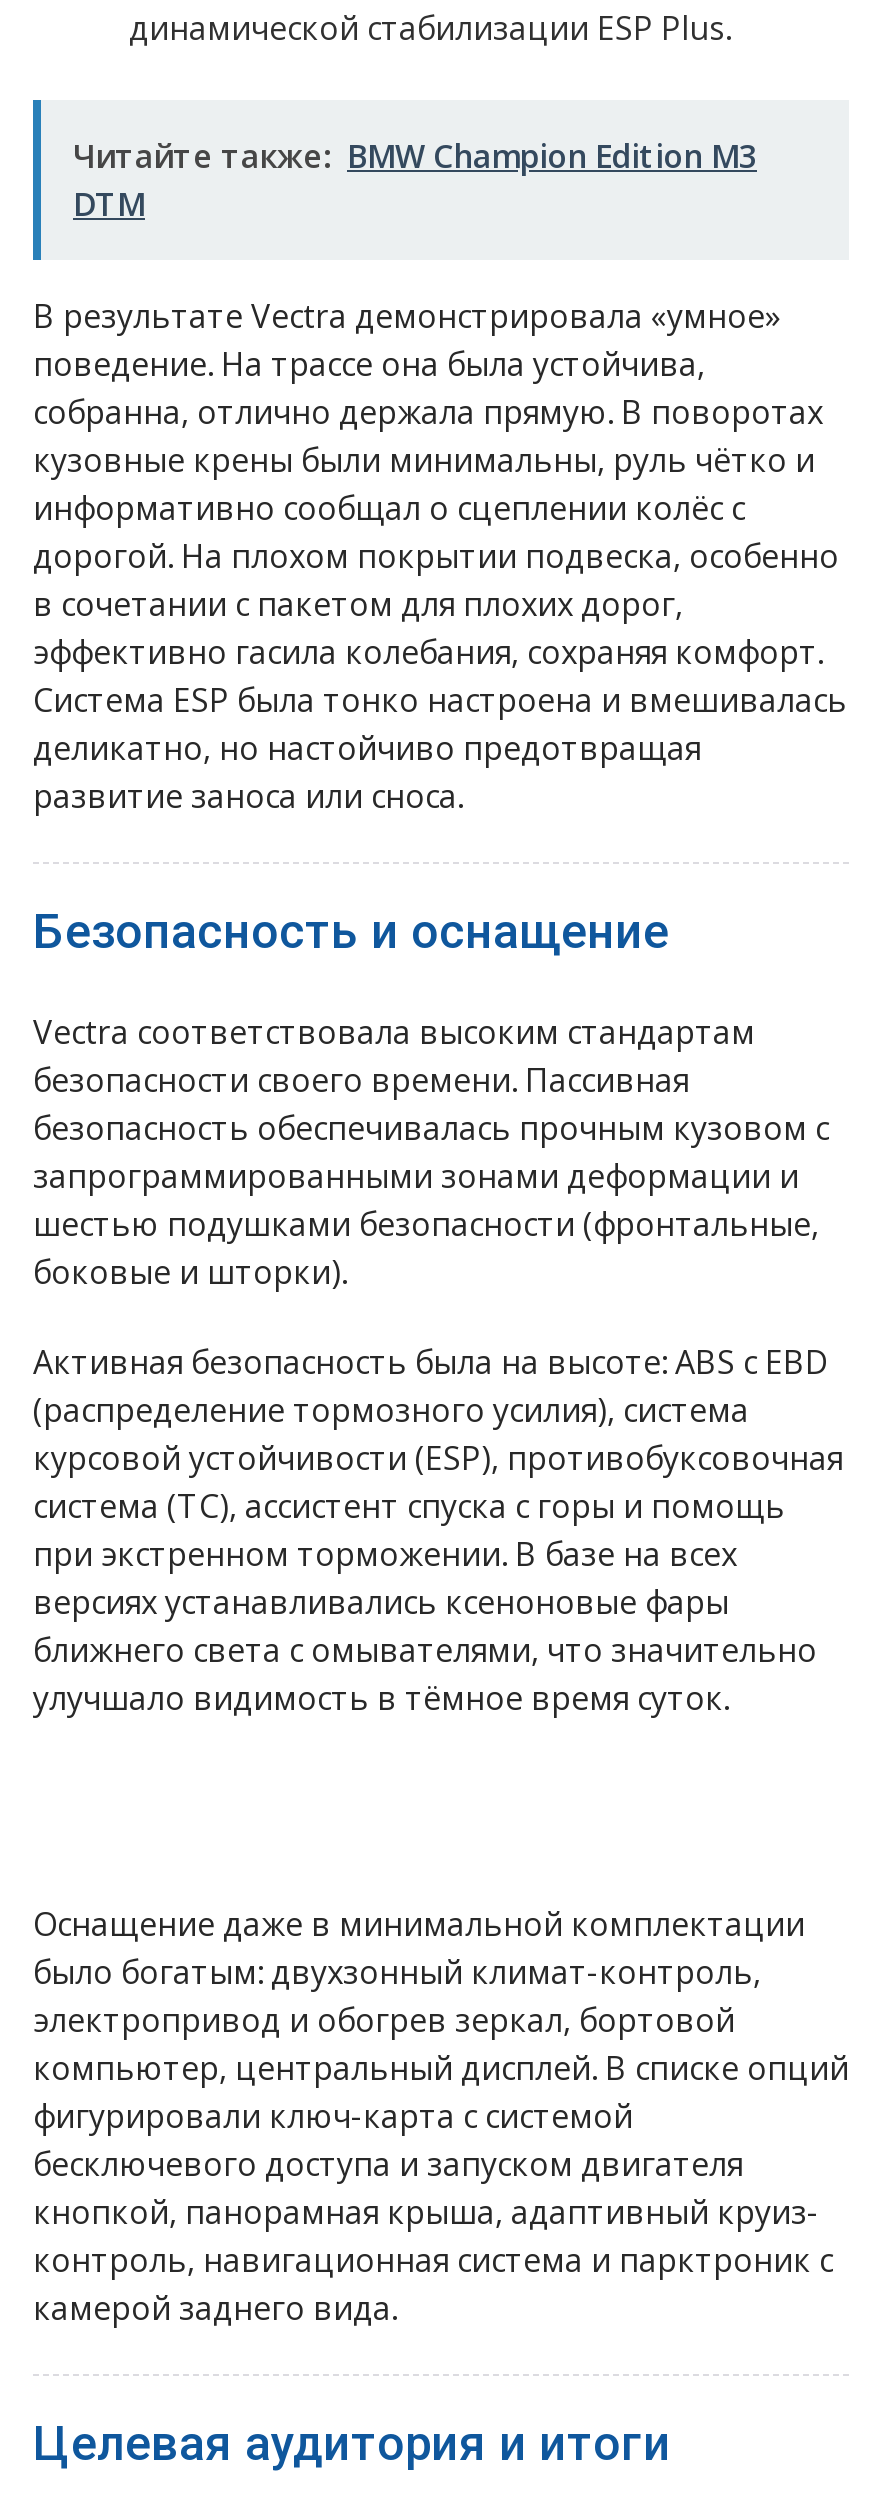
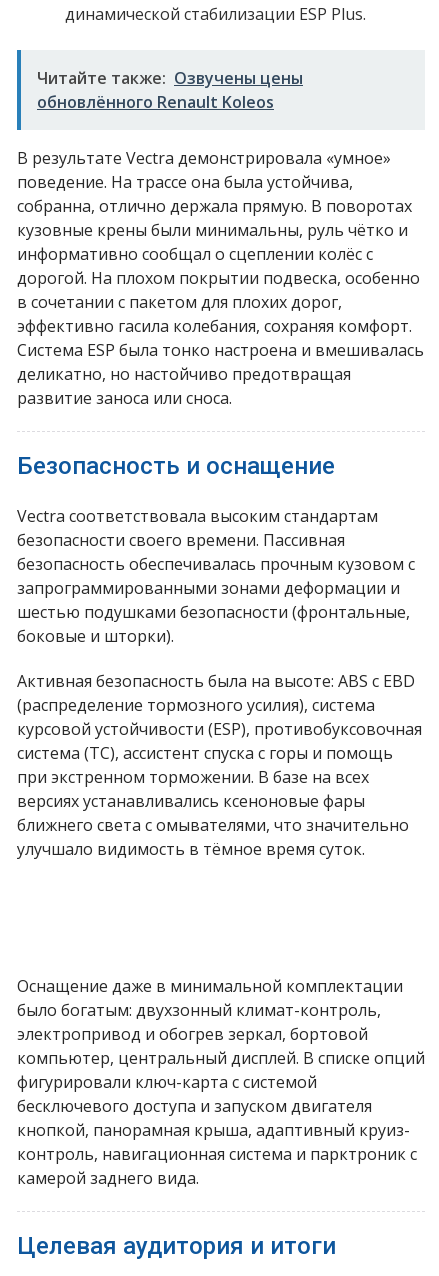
- Читайте также: BMW Champion Edition M3
- DTM
+ Читайте также: Озвучены цены
+ обновлённого Renault Koleos
